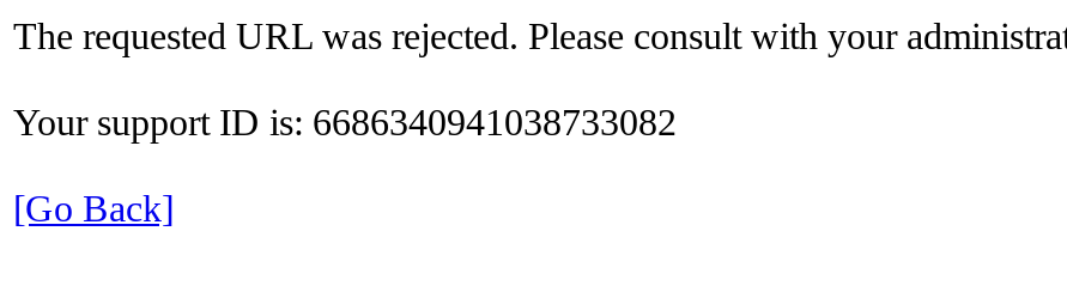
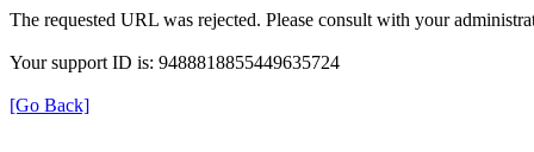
- Your support ID is: 6686340941038733082
+ Your support ID is: 9488818855449635724
